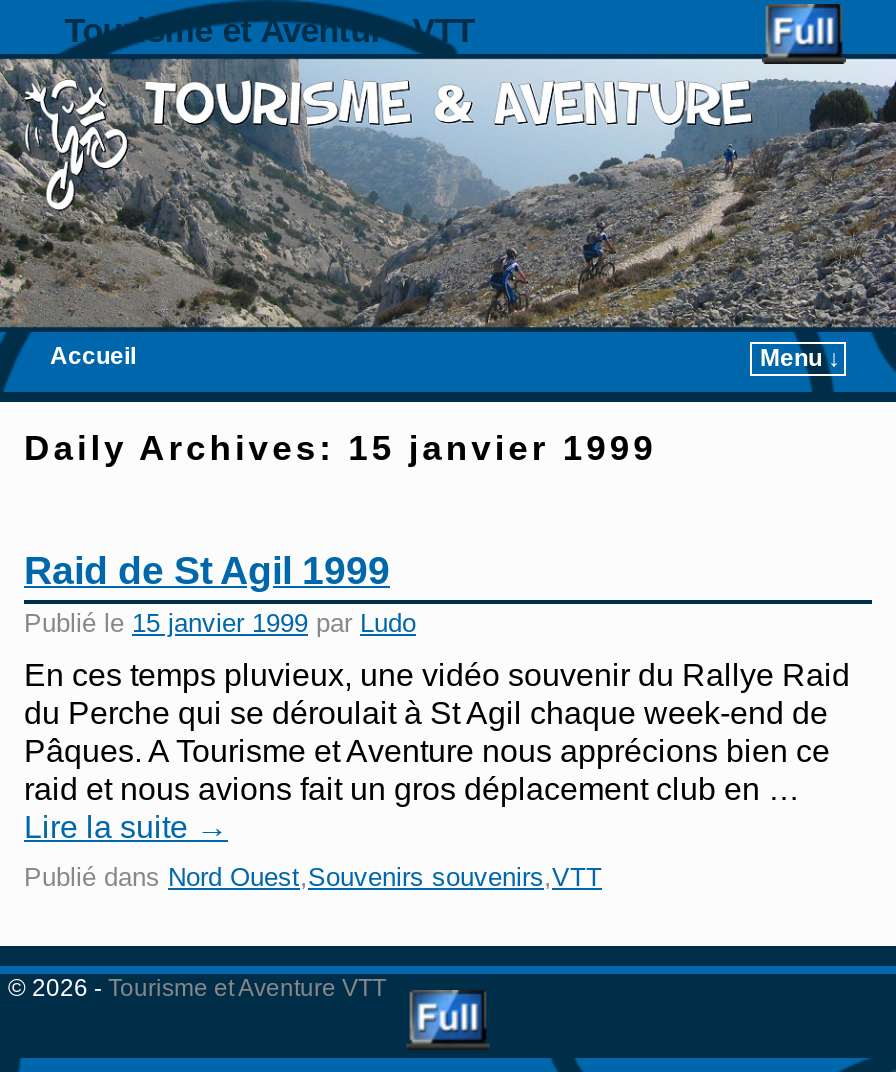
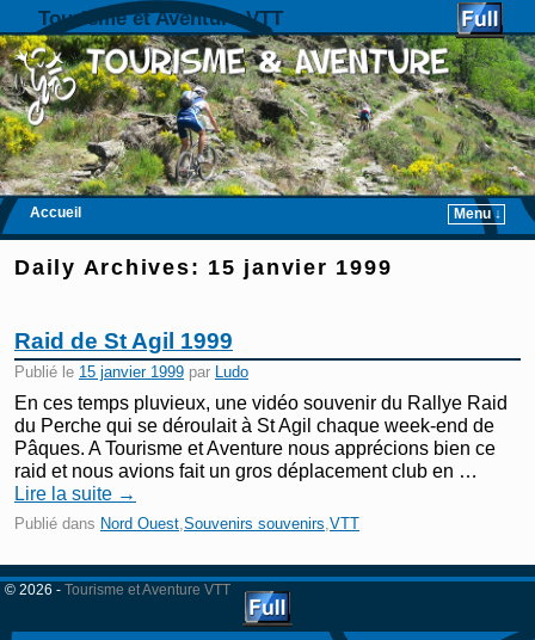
- [image]
+ [image]
